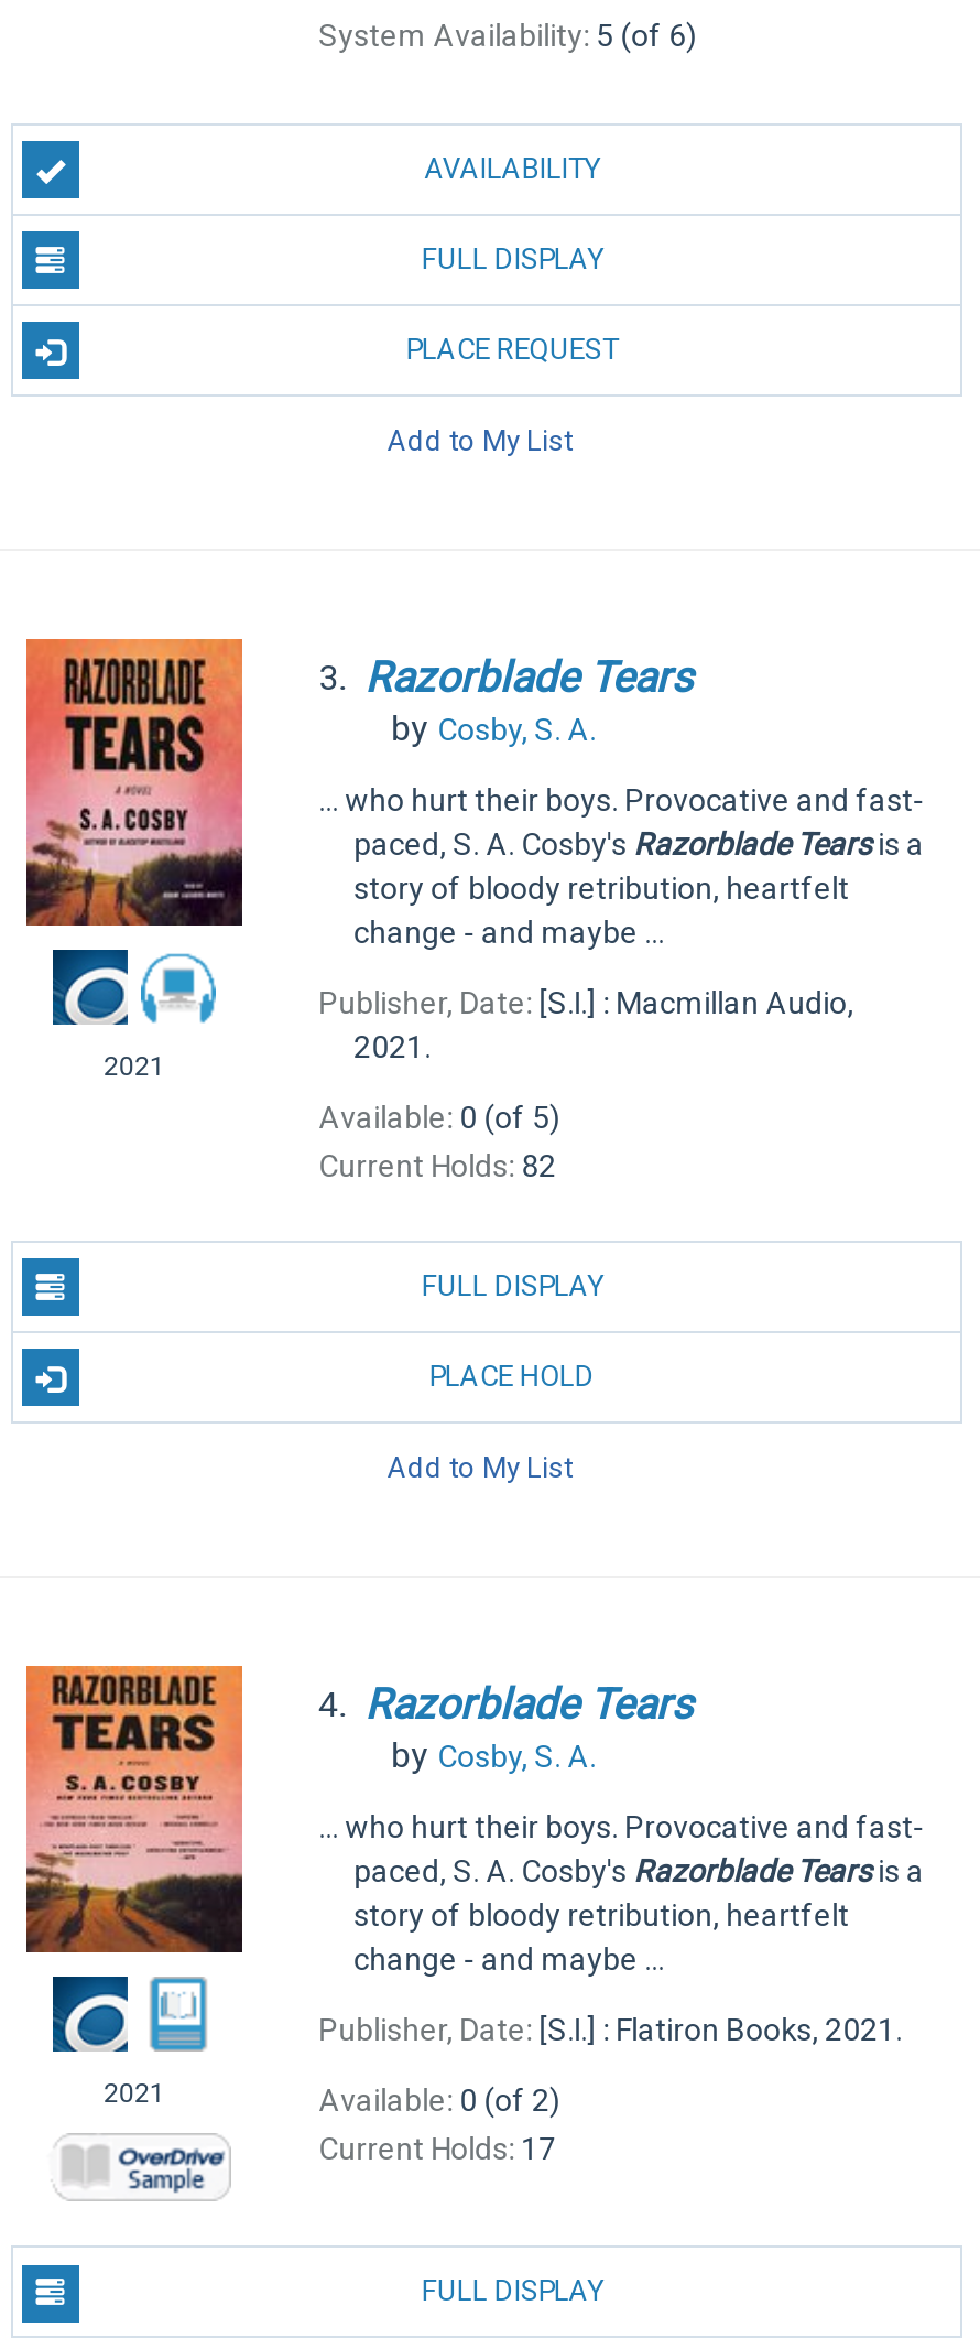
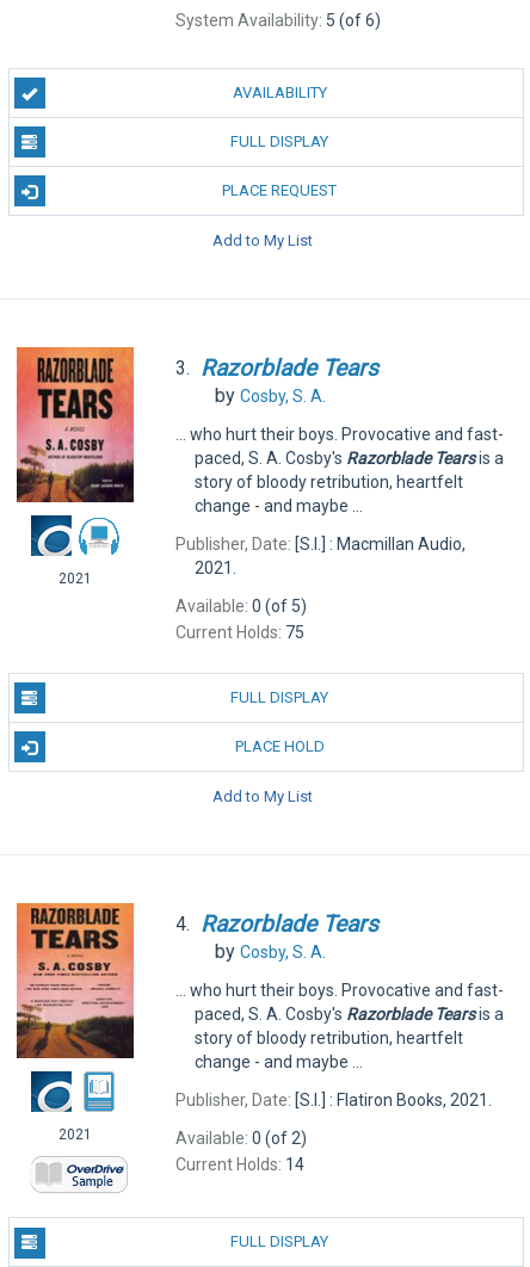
- Current Holds: 82
+ Current Holds: 75

- Current Holds: 17
+ Current Holds: 14
